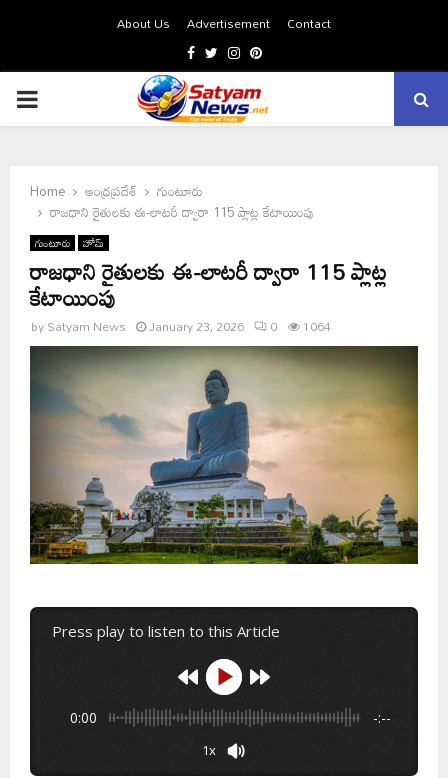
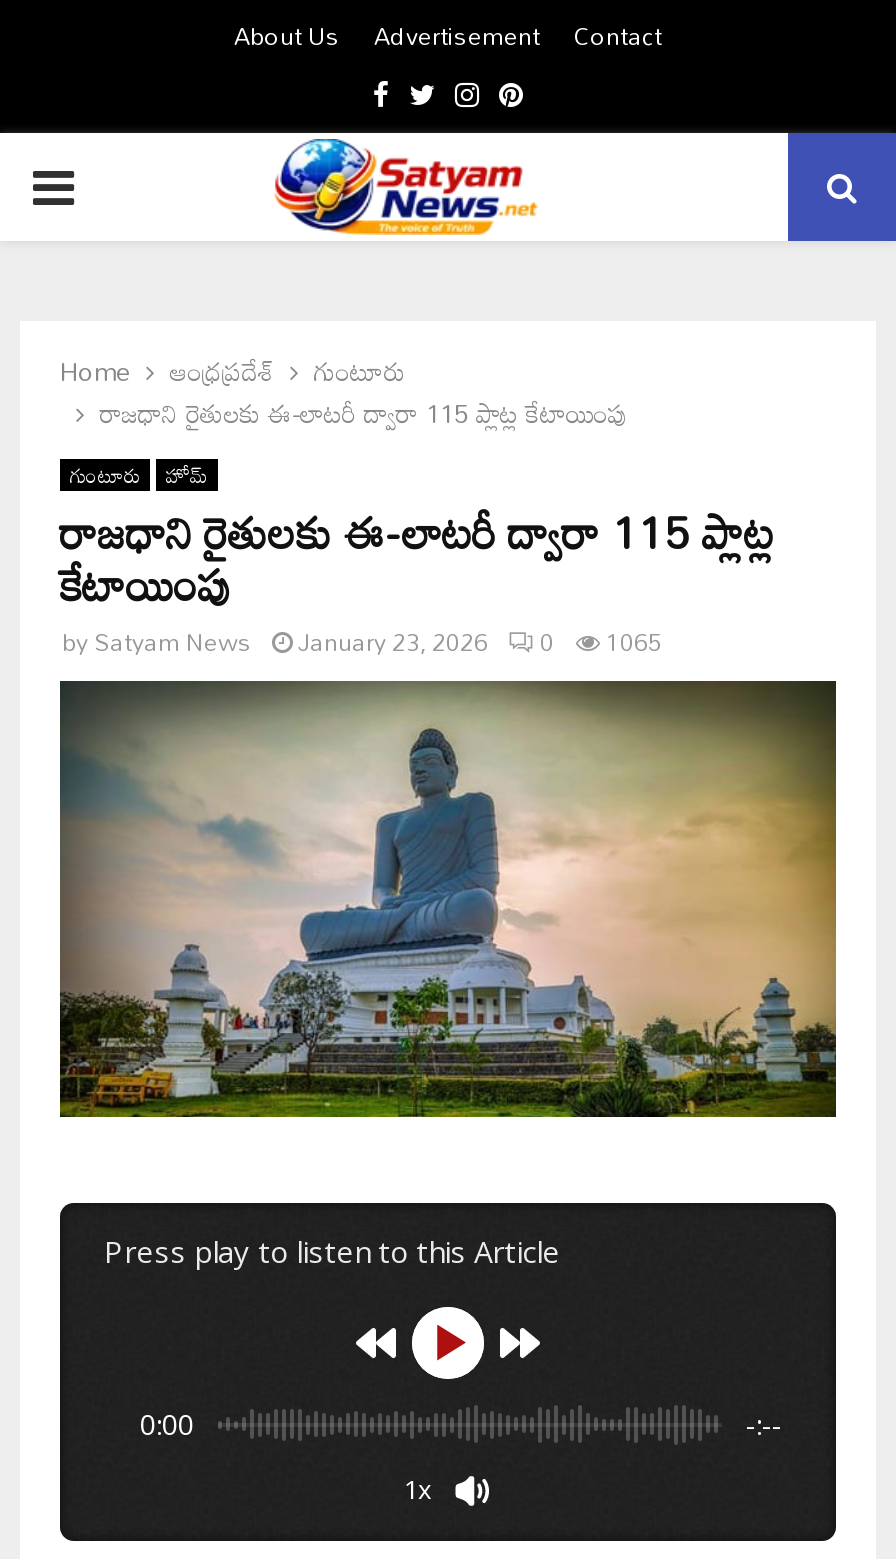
- by Satyam News January 23, 2026 0 1064
+ by Satyam News January 23, 2026 0 1065
